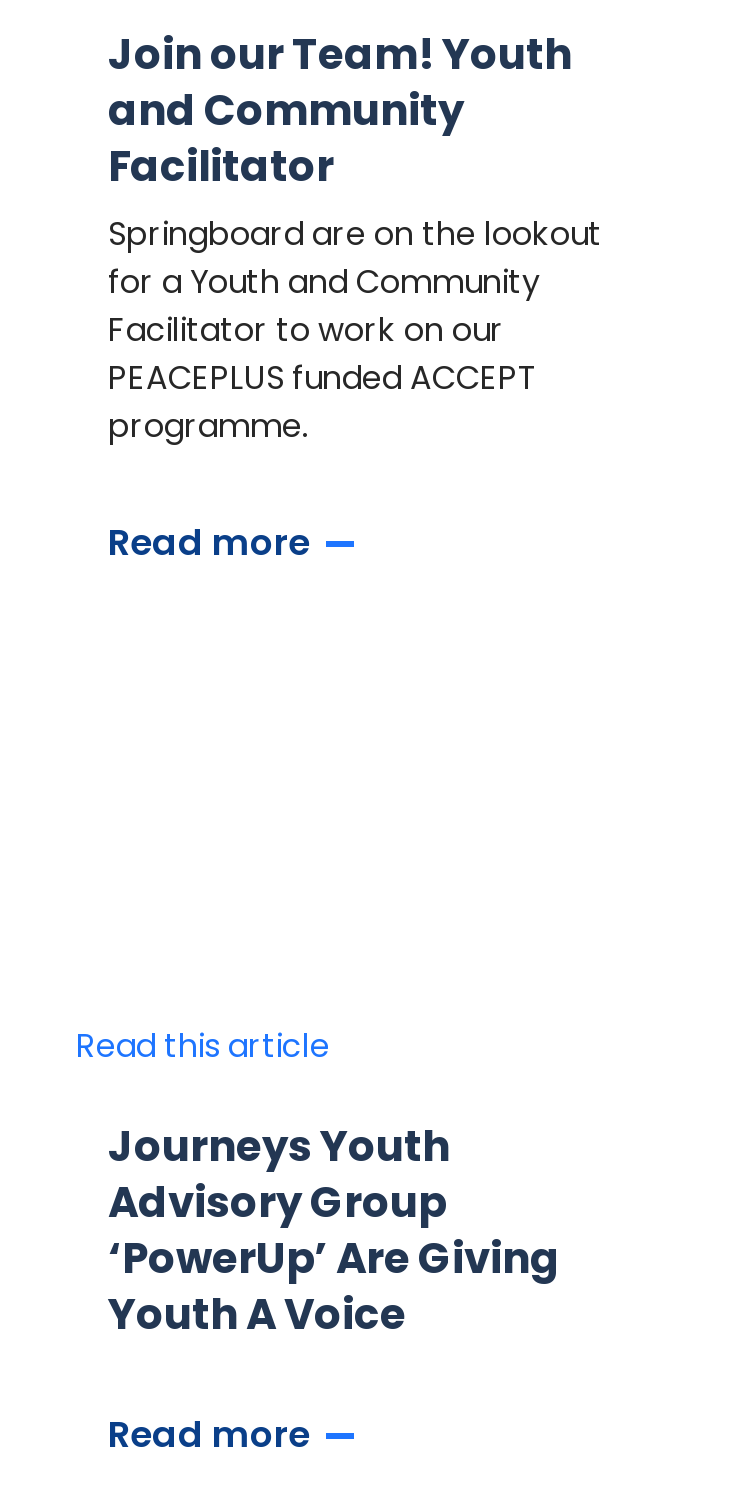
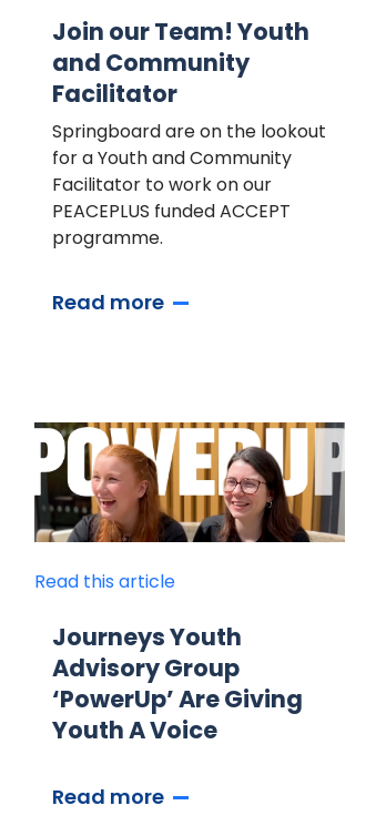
+ [image]
